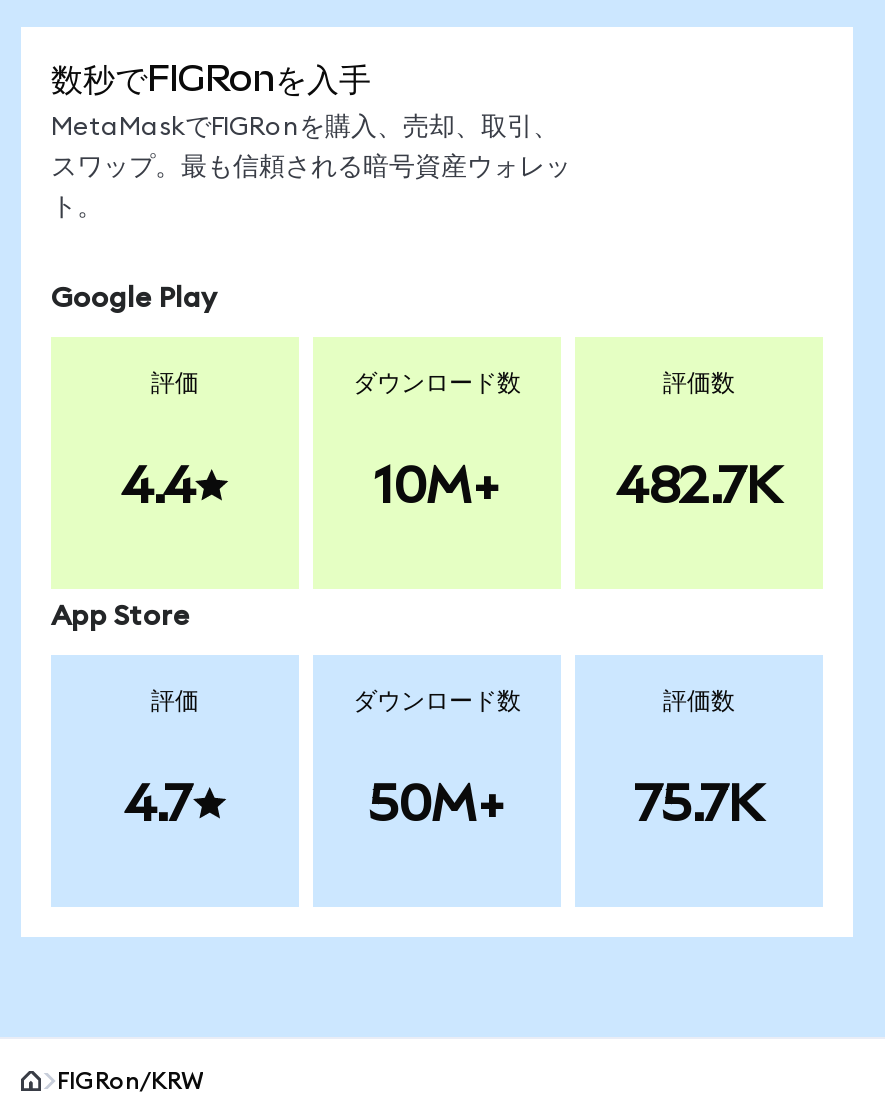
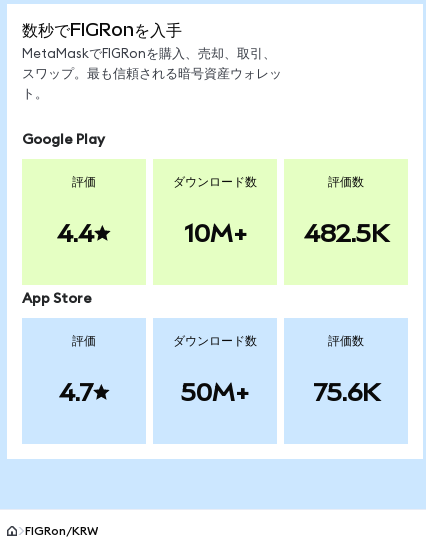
- 482.7K
+ 482.5K

- 75.7K
+ 75.6K
